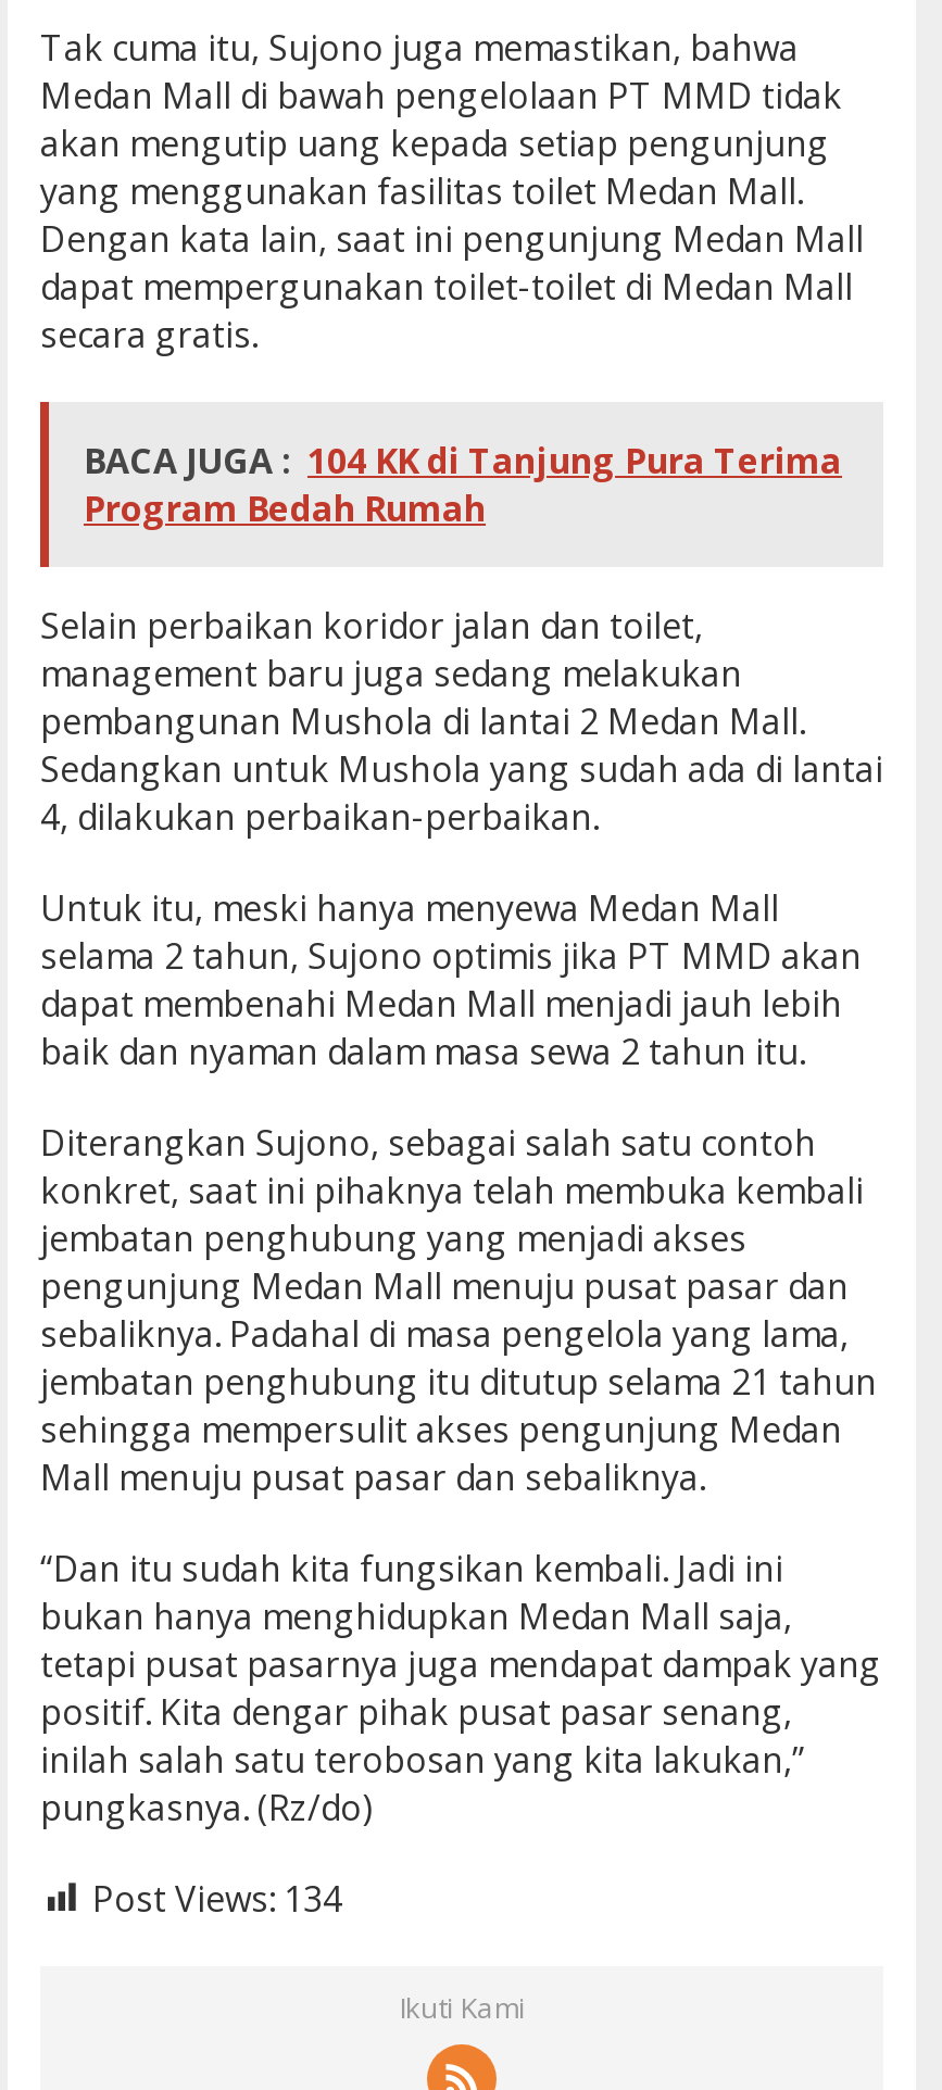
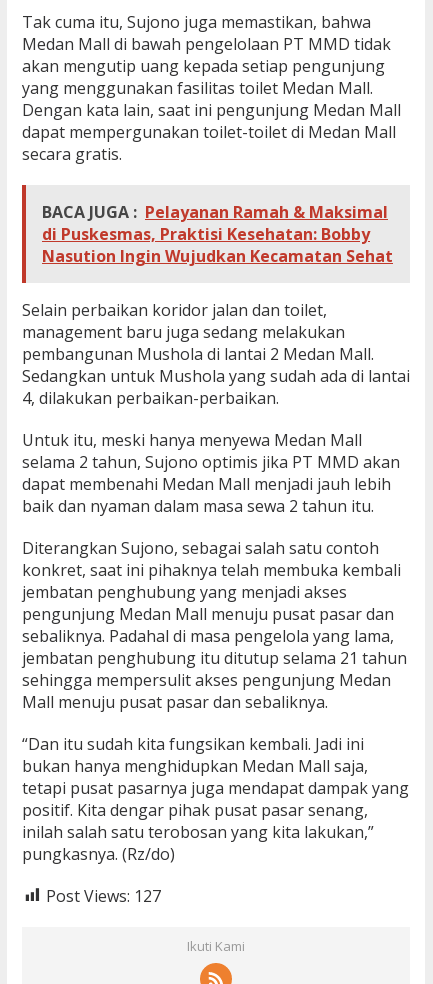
- BACA JUGA : 104 KK di Tanjung Pura Terima
- Program Bedah Rumah
+ BACA JUGA : Pelayanan Ramah & Maksimal
+ di Puskesmas, Praktisi Kesehatan: Bobby
+ Nasution Ingin Wujudkan Kecamatan Sehat

- Post Views: 134
+ Post Views: 127
